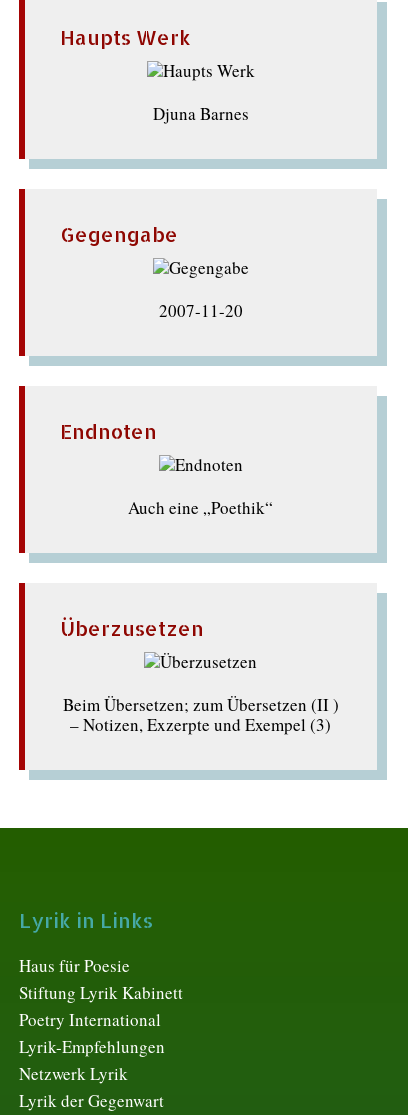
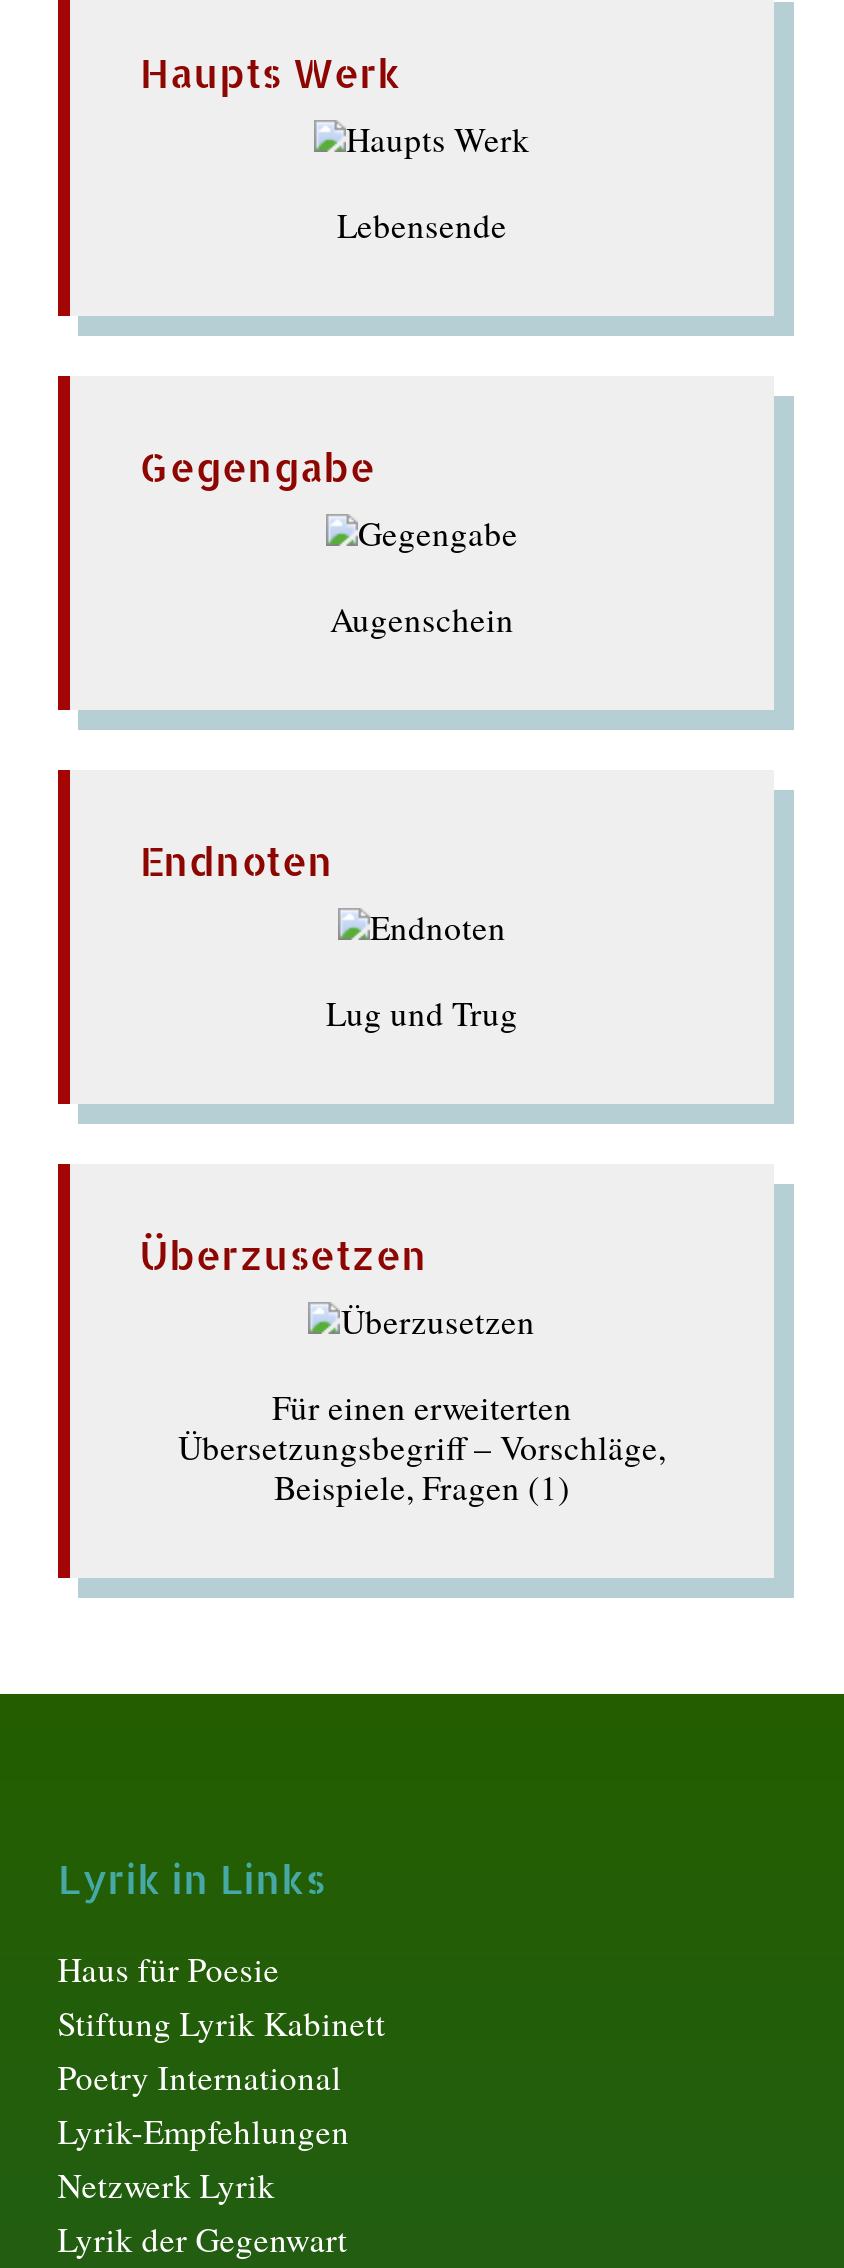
- Djuna Barnes
+ Lebensende

- 2007-11-20
+ Augenschein

- Auch eine „Poethik“
+ Lug und Trug

- Beim Übersetzen; zum Übersetzen (II )
- – Notizen, Exzerpte und Exempel (3)
+ Für einen erweiterten
+ Übersetzungsbegriff – Vorschläge,
+ Beispiele, Fragen (1)
